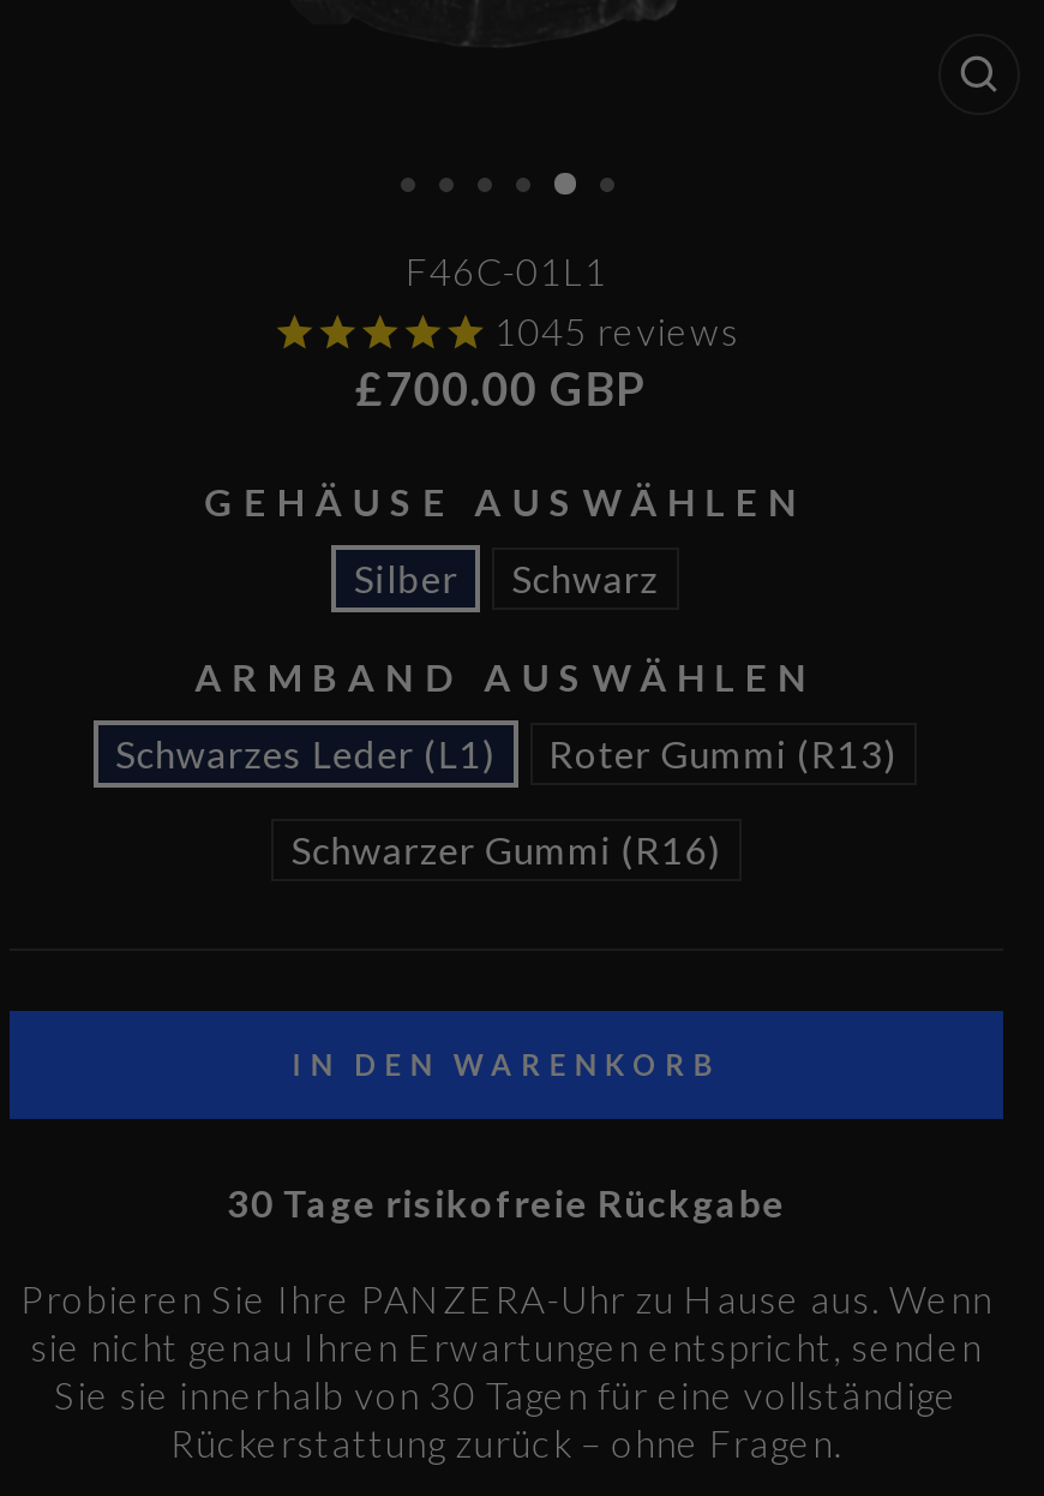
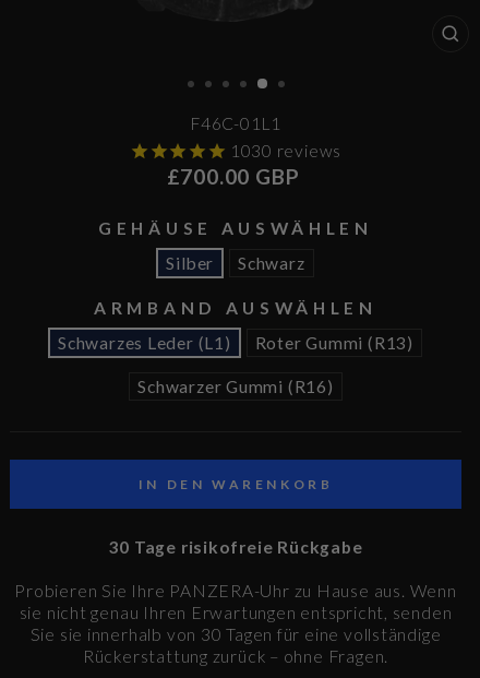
- 1045 reviews
+ 1030 reviews
